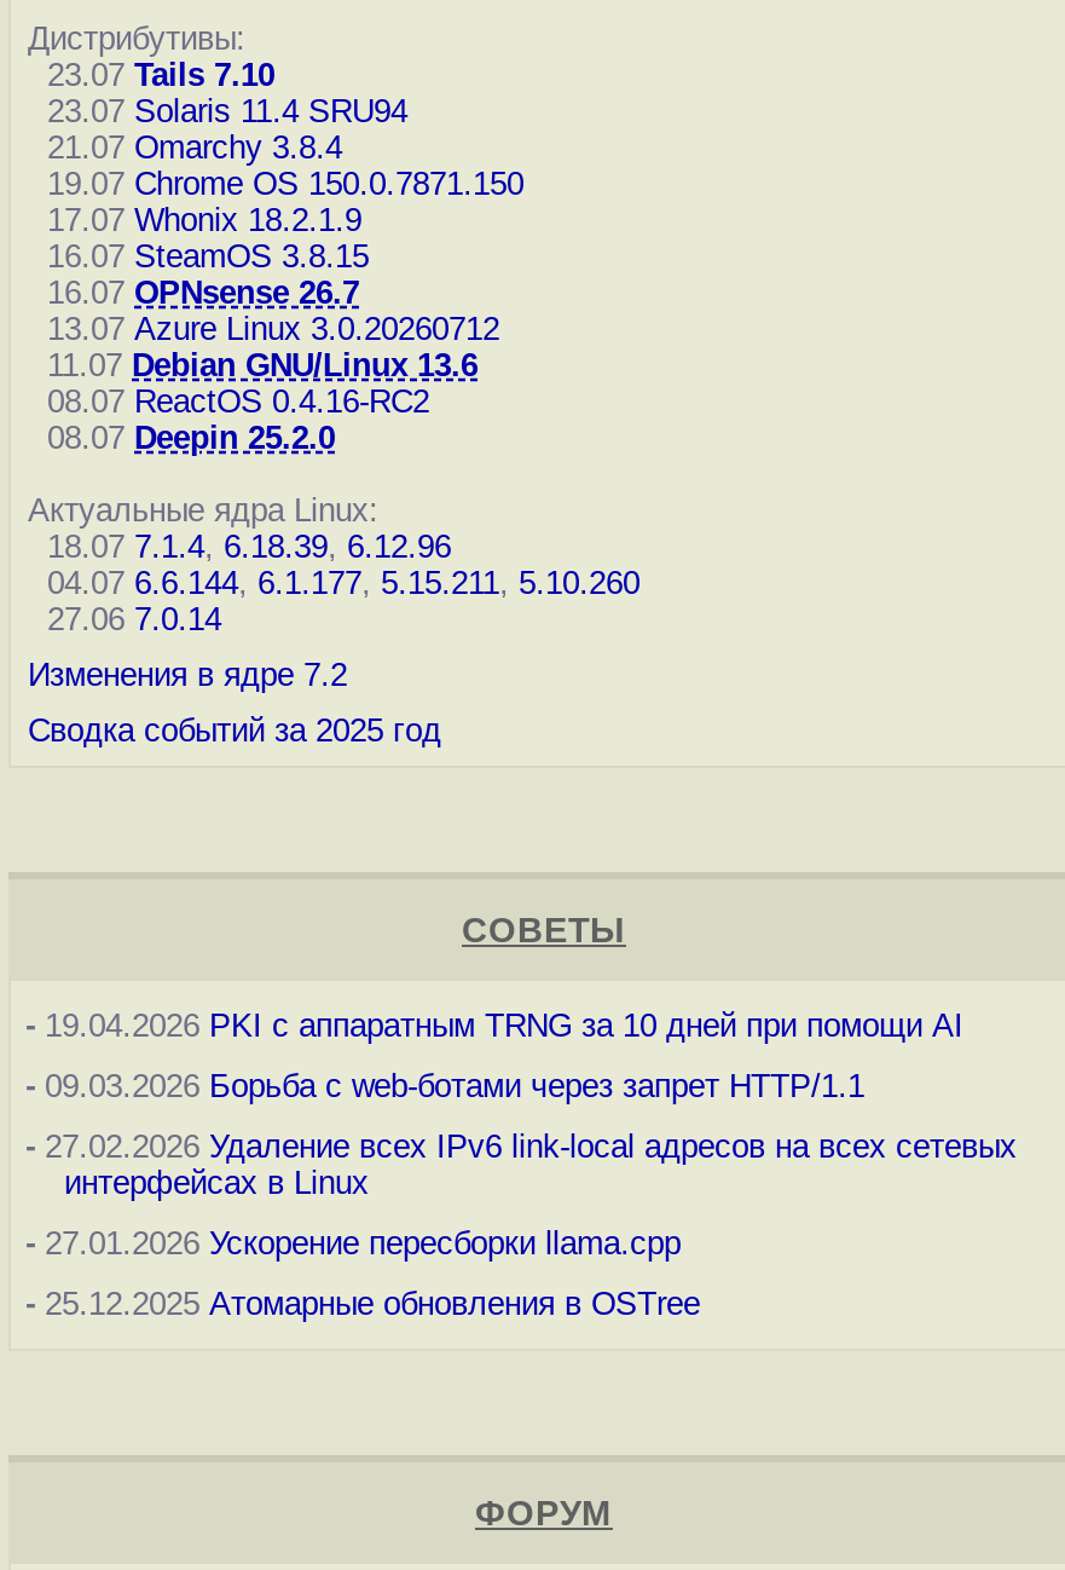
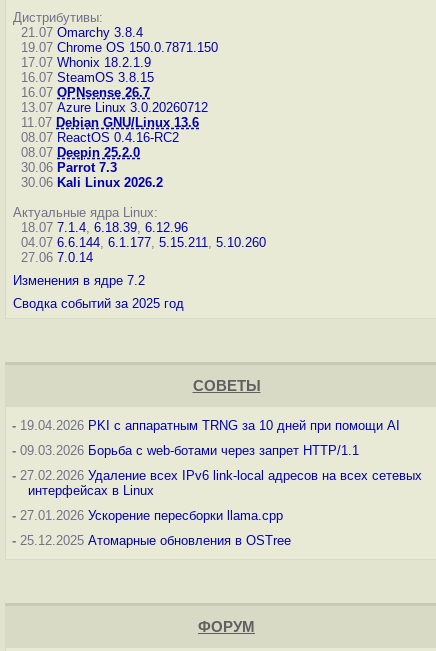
- 23.07 Tails 7.10
- 23.07 Solaris 11.4 SRU94

moved up: 21.07 Omarchy 3.8.4 | 19.07 Chrome OS 150.0.7871.150 | 17.07 Whonix 18.2.1.9 | ... | 08.07 ReactOS 0.4.16-RC2 | 08.07 Deepin 25.2.0

+ 30.06 Parrot 7.3
+ 30.06 Kali Linux 2026.2
